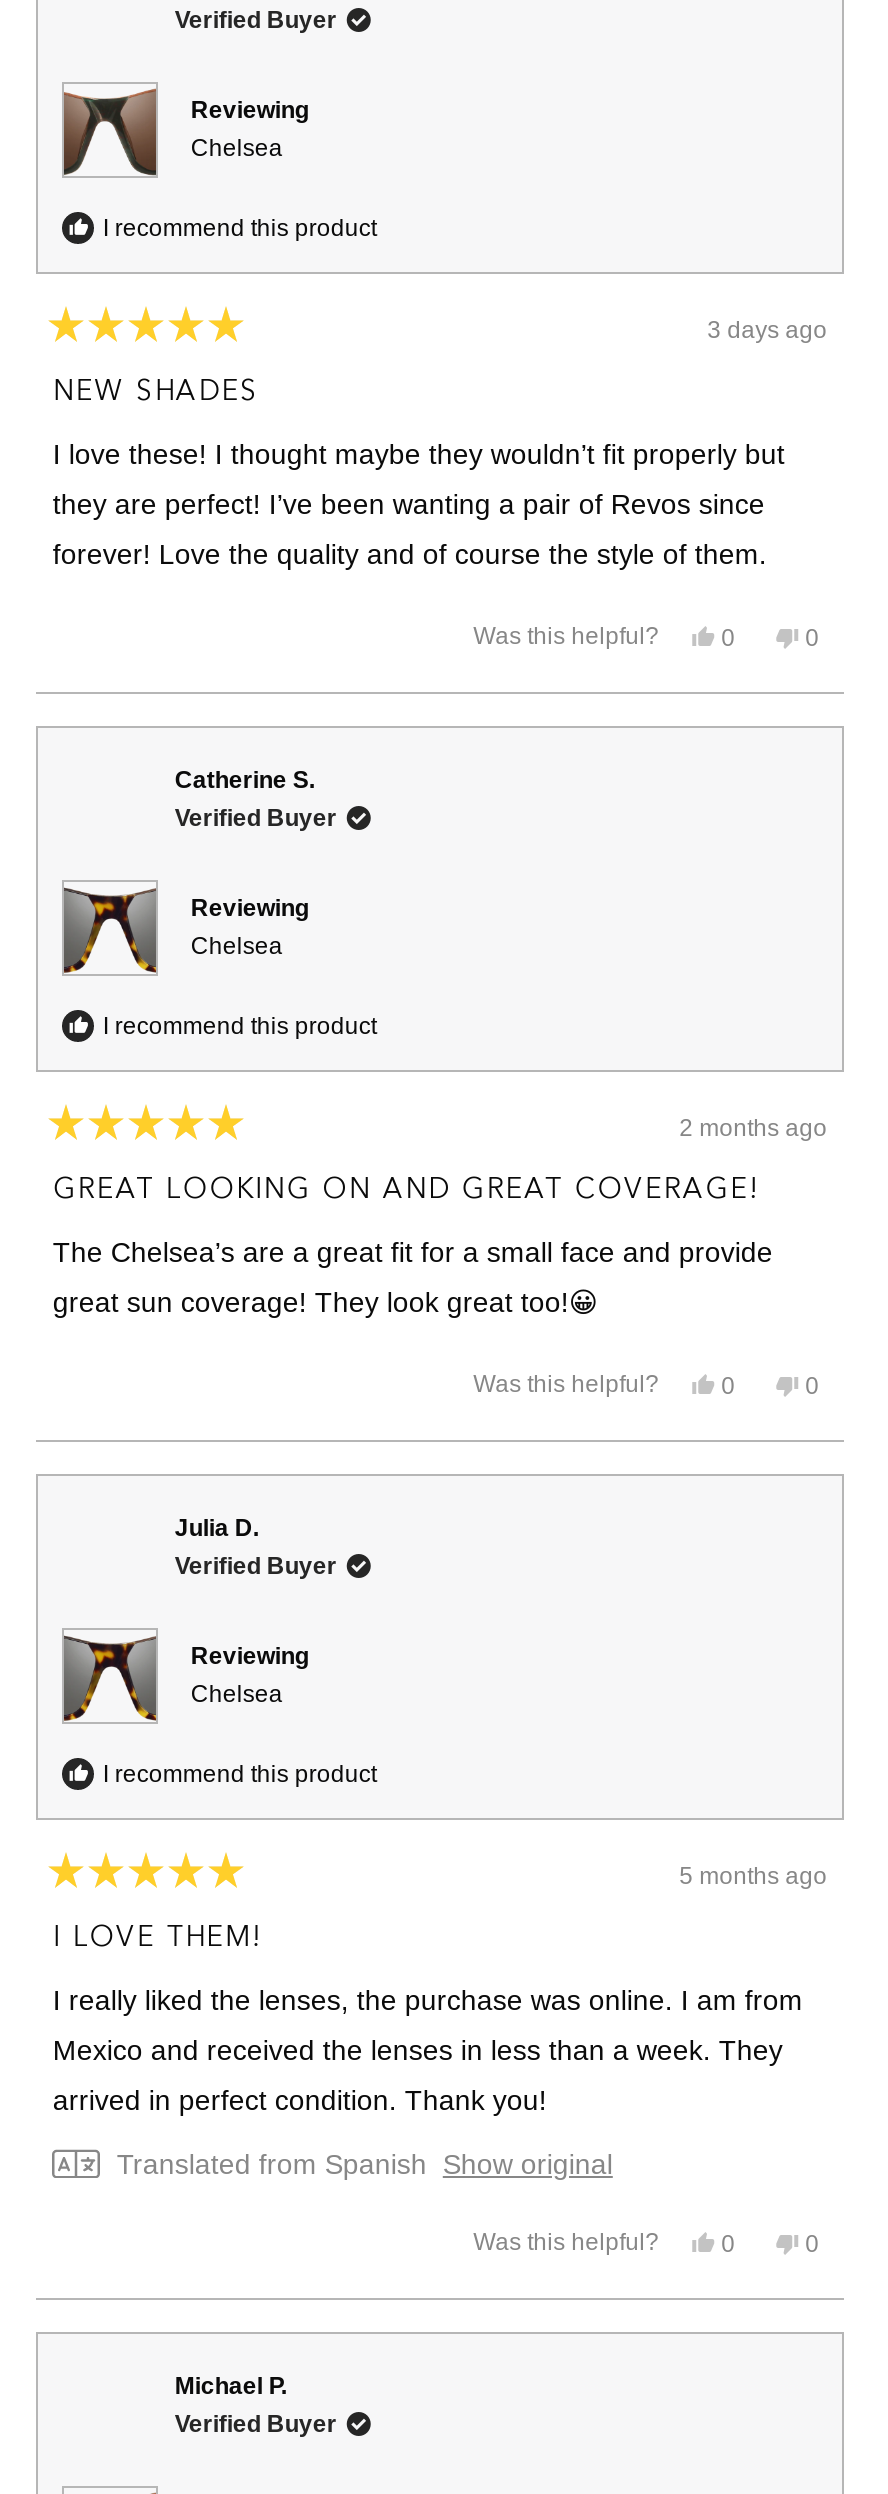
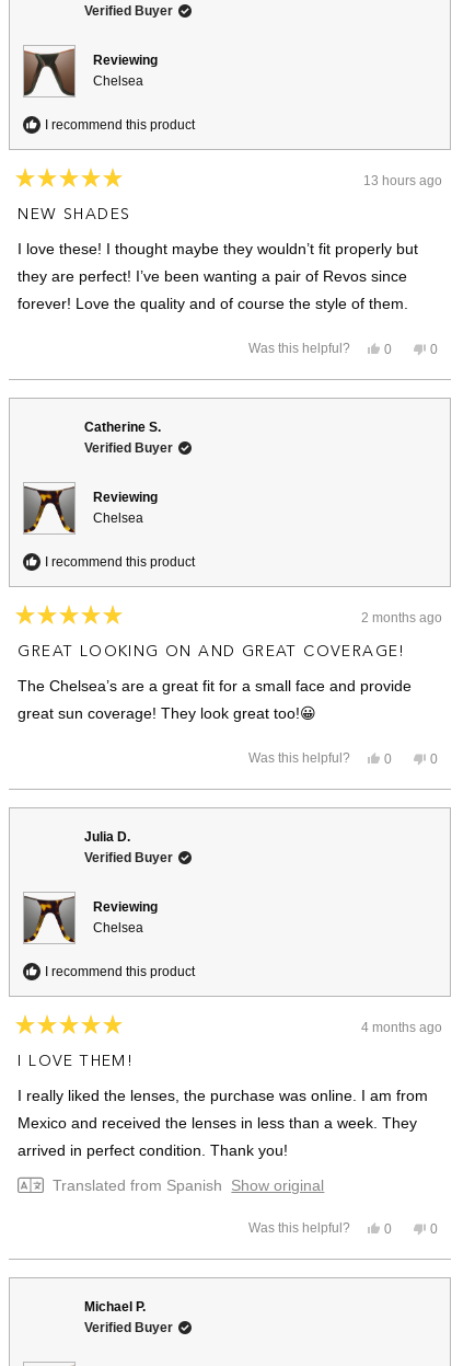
- 3 days ago
+ 13 hours ago

- 5 months ago
+ 4 months ago
